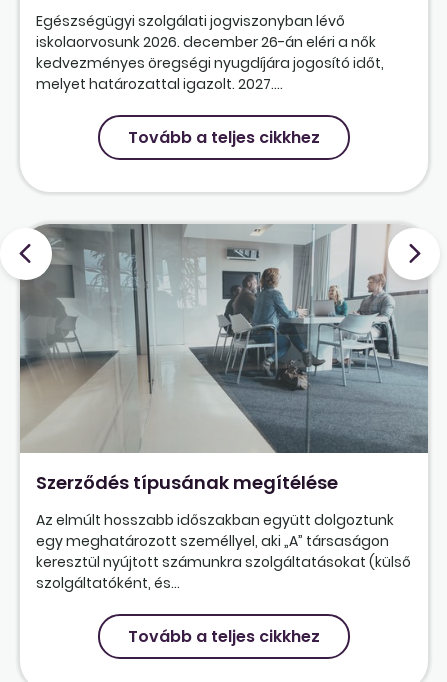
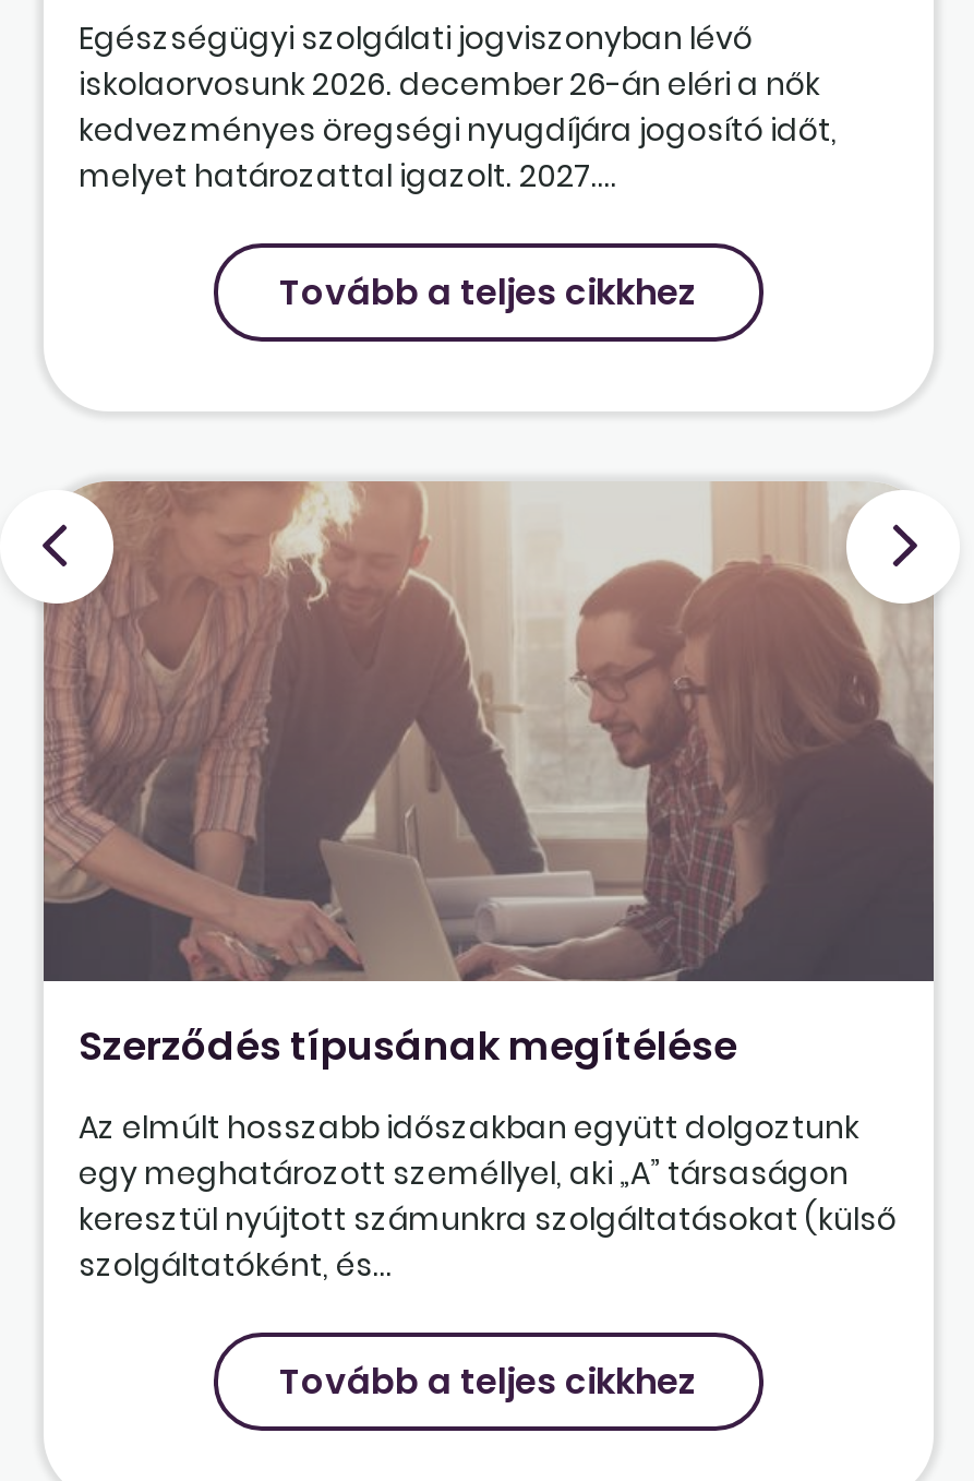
- [image]
+ [image]
